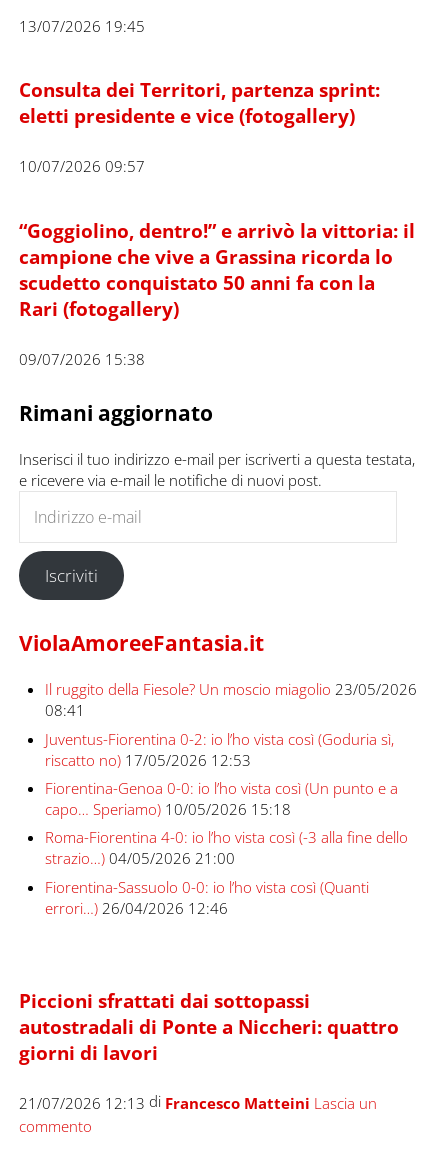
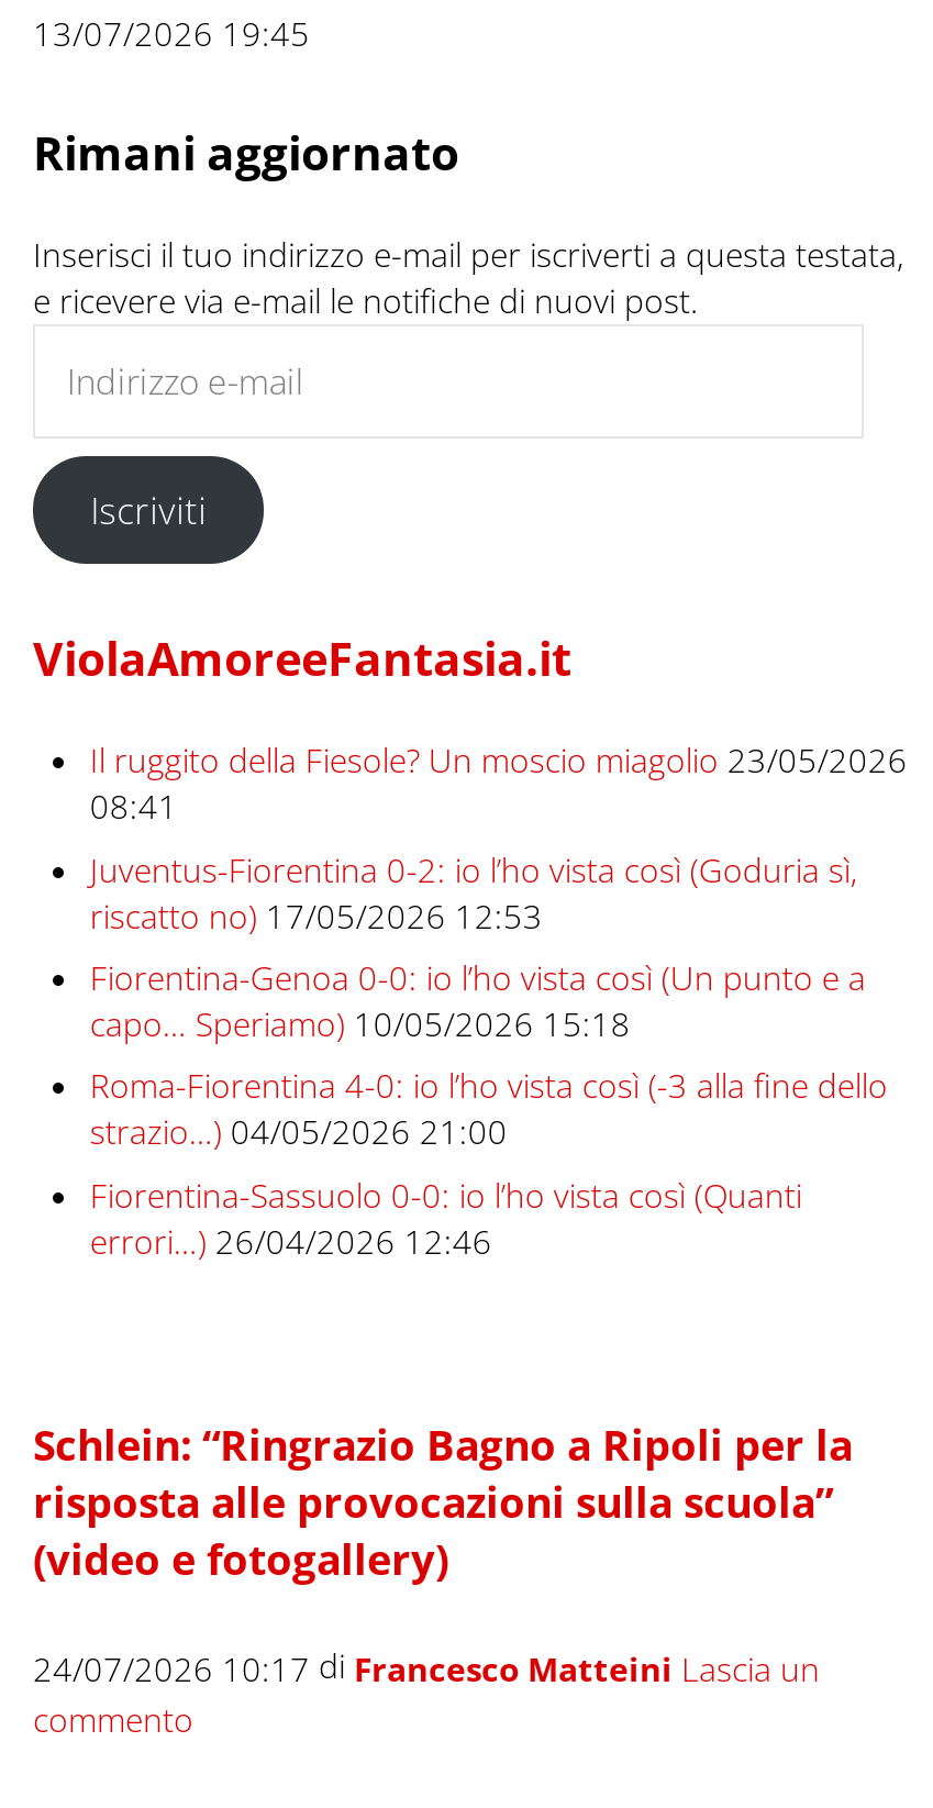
- Consulta dei Territori, partenza sprint:
- eletti presidente e vice (fotogallery)
- 10/07/2026 09:57
- “Goggiolino, dentro!” e arrivò la vittoria: il
- campione che vive a Grassina ricorda lo
- scudetto conquistato 50 anni fa con la
- Rari (fotogallery)
- 09/07/2026 15:38

- Piccioni sfrattati dai sottopassi
- autostradali di Ponte a Niccheri: quattro
- giorni di lavori
+ Schlein: “Ringrazio Bagno a Ripoli per la
+ risposta alle provocazioni sulla scuola”
+ (video e fotogallery)

- 21/07/2026 12:13 di Francesco Matteini Lascia un
+ 24/07/2026 10:17 di Francesco Matteini Lascia un
